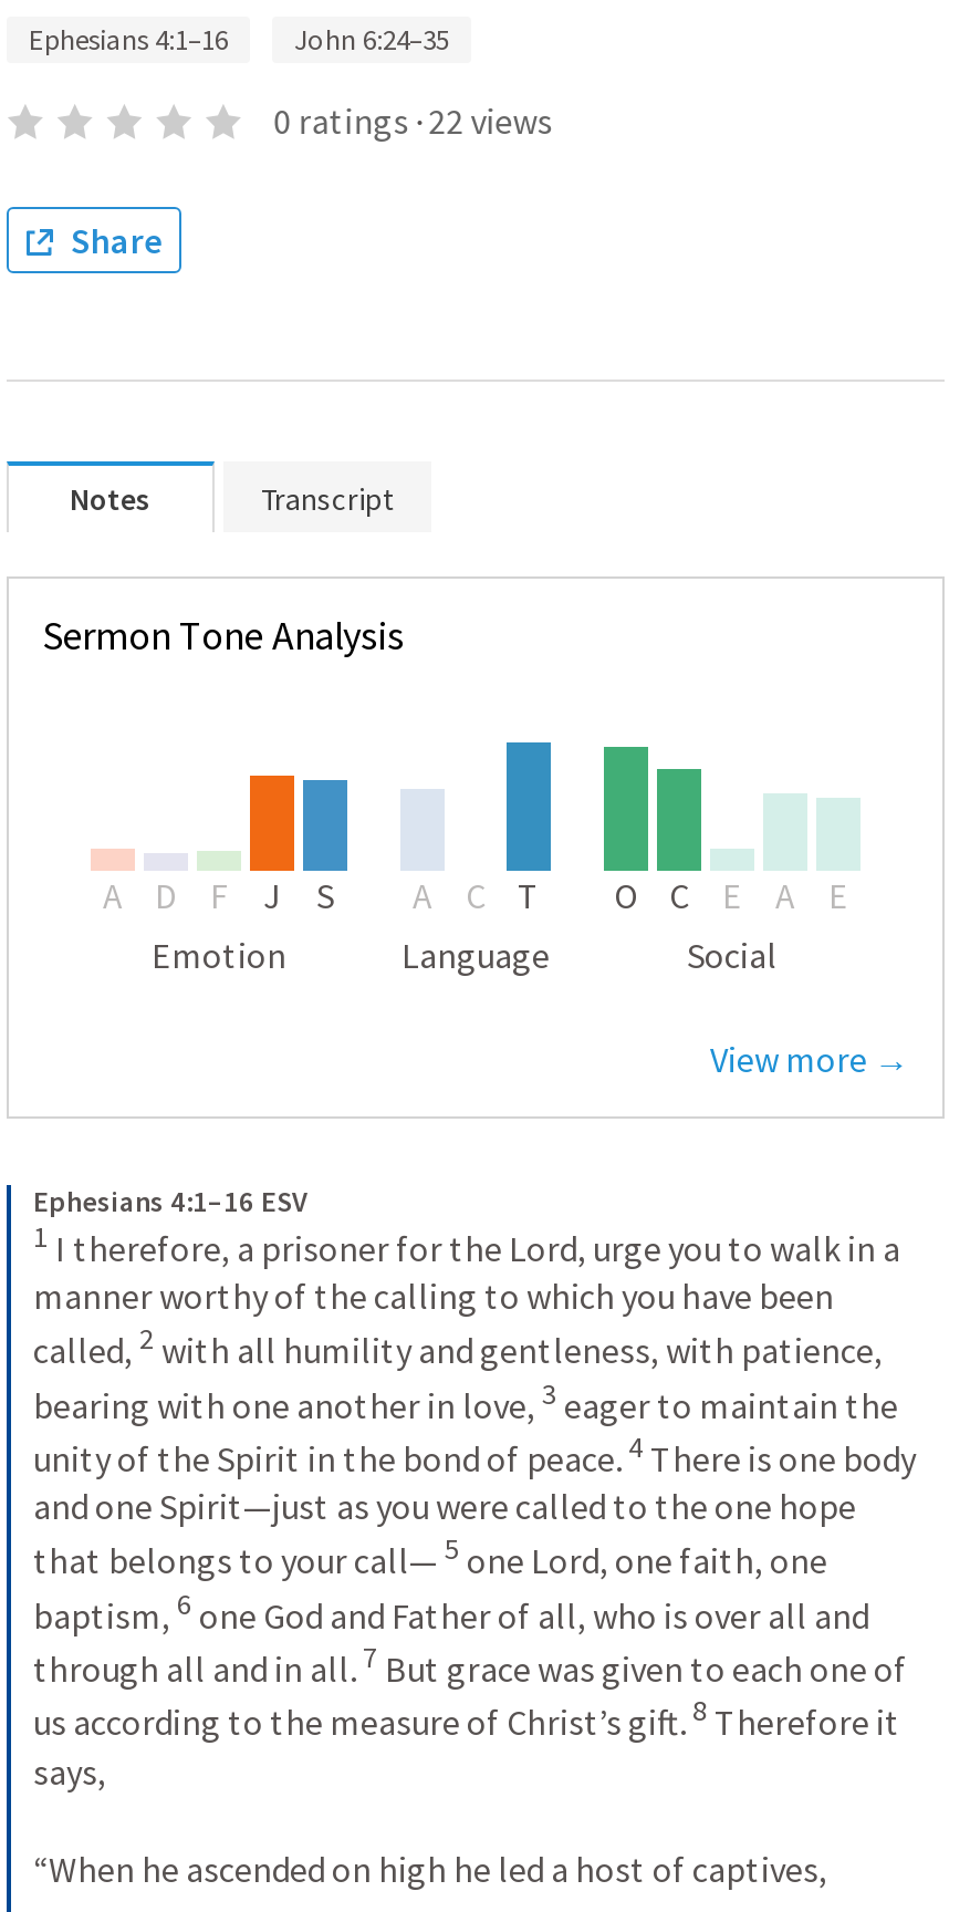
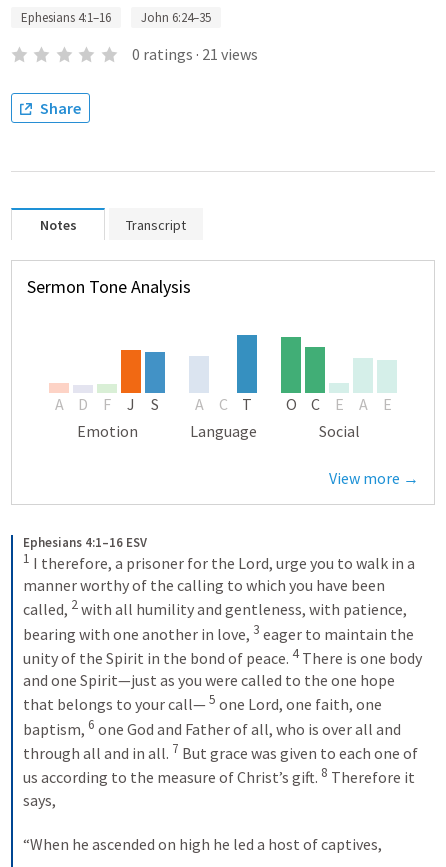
- 0 ratings · 22 views
+ 0 ratings · 21 views
